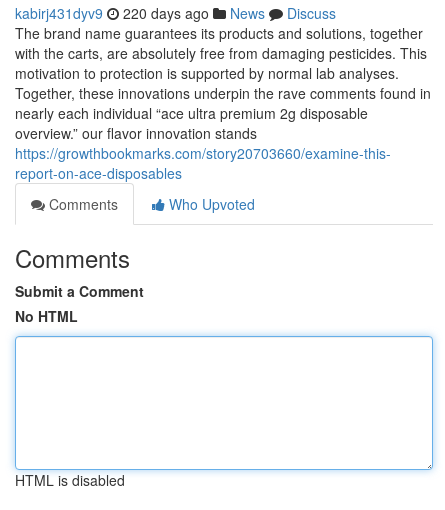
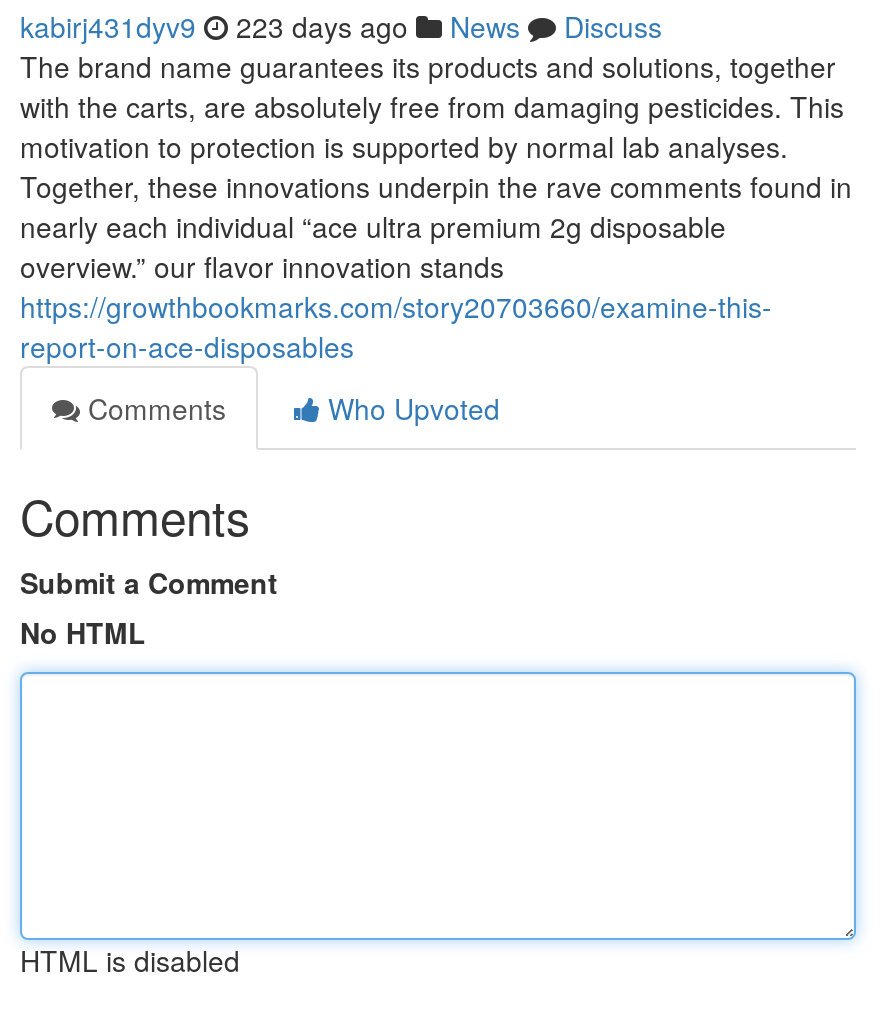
- kabirj431dyv9 220 days ago News Discuss
+ kabirj431dyv9 223 days ago News Discuss
